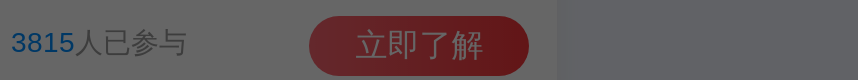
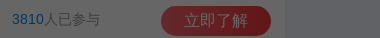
- 3815人已参与
+ 3810人已参与
